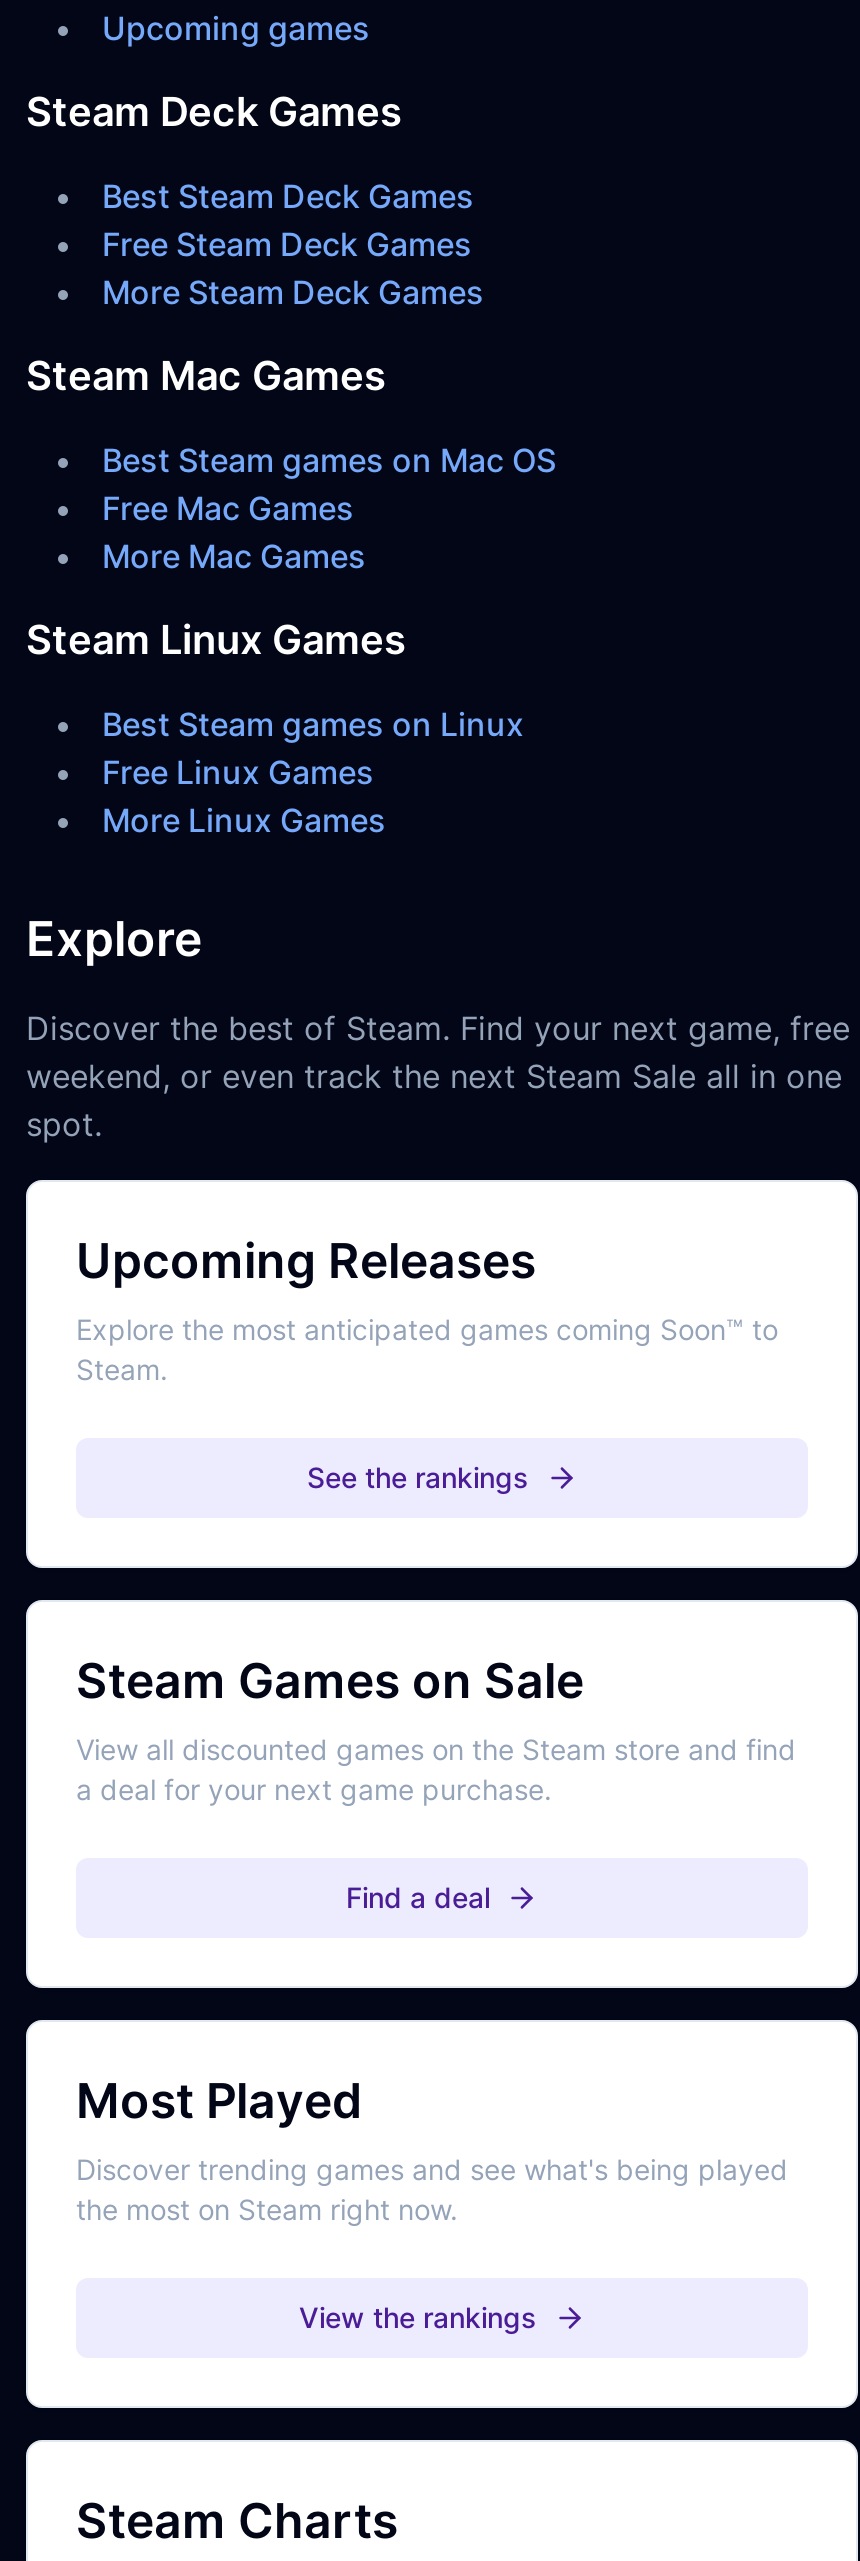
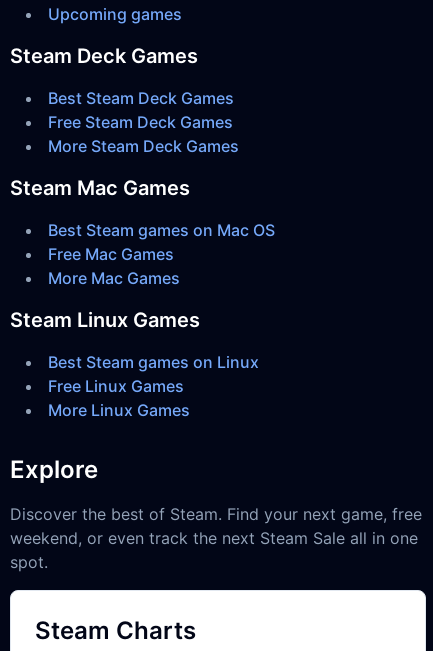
- Upcoming Releases
- Explore the most anticipated games coming Soon™ to
- Steam.
- See the rankings

- Steam Games on Sale
- View all discounted games on the Steam store and find
- a deal for your next game purchase.
- Find a deal

- Most Played
- Discover trending games and see what's being played
- the most on Steam right now.
- View the rankings
